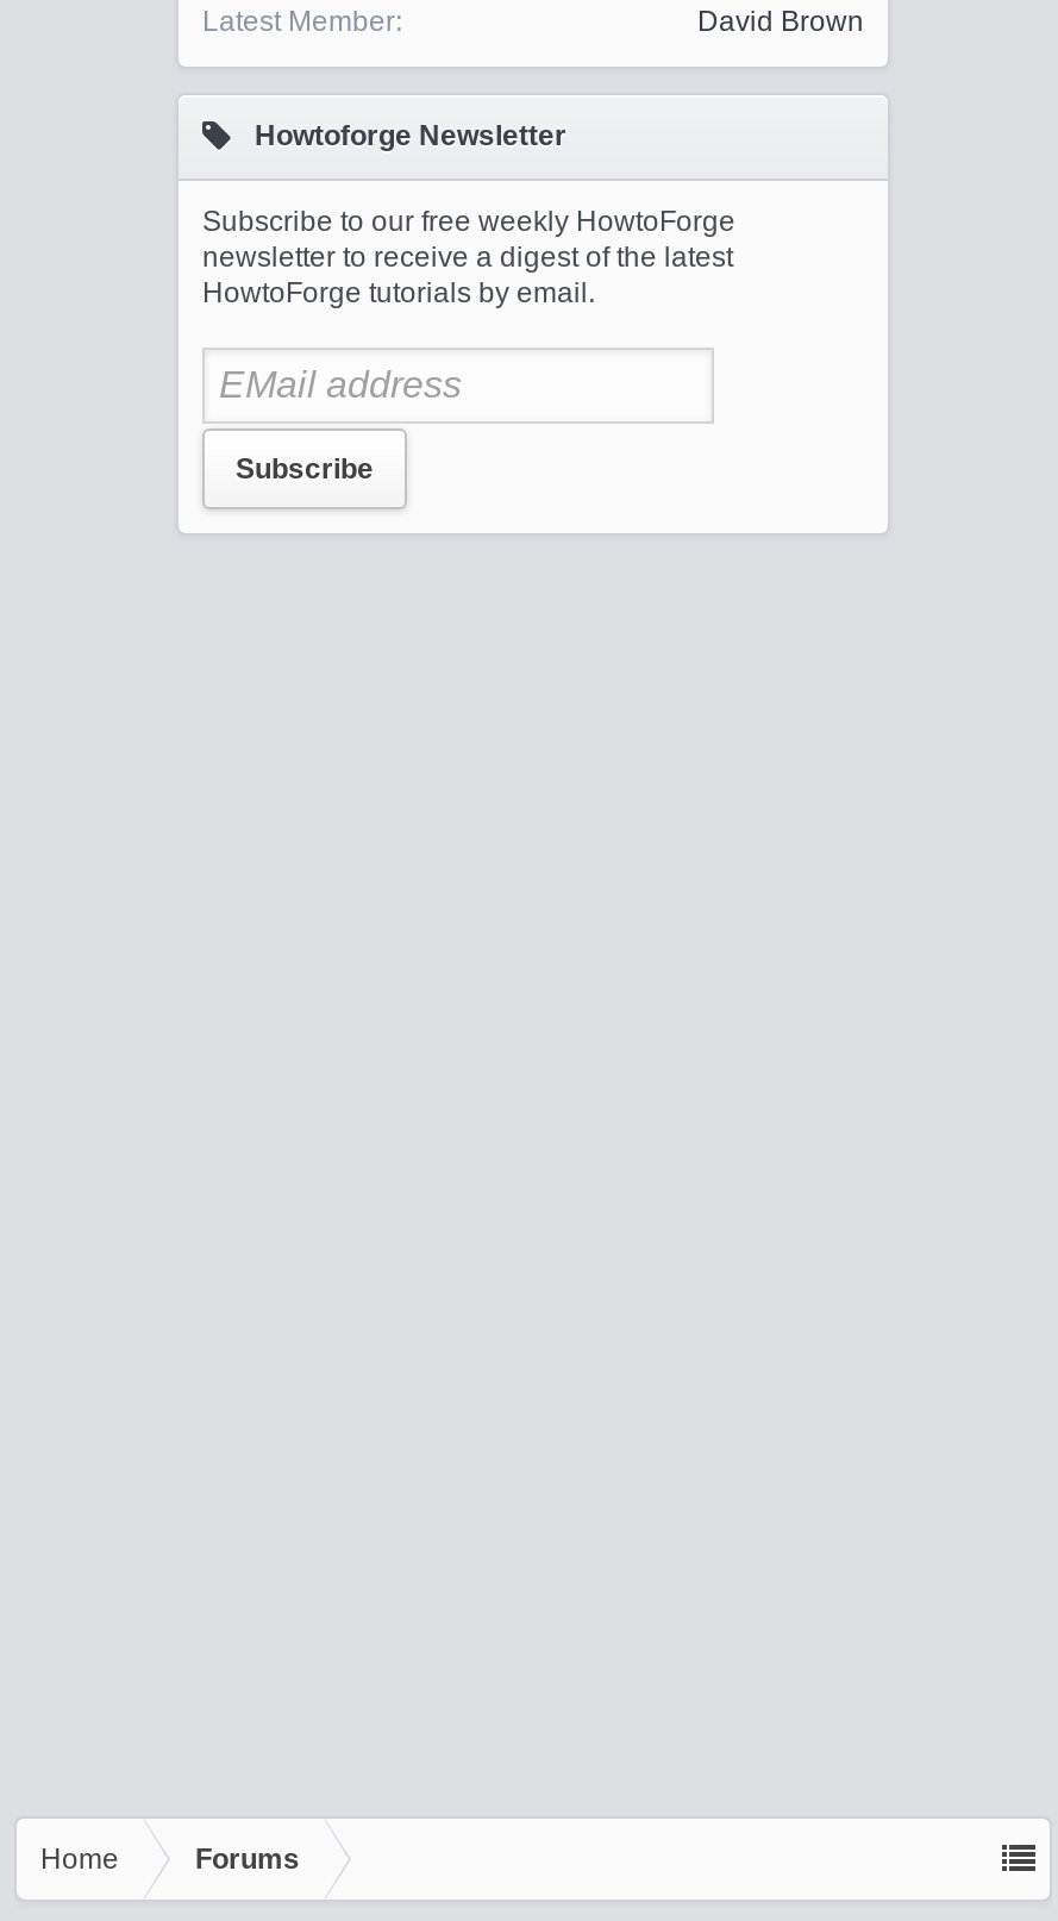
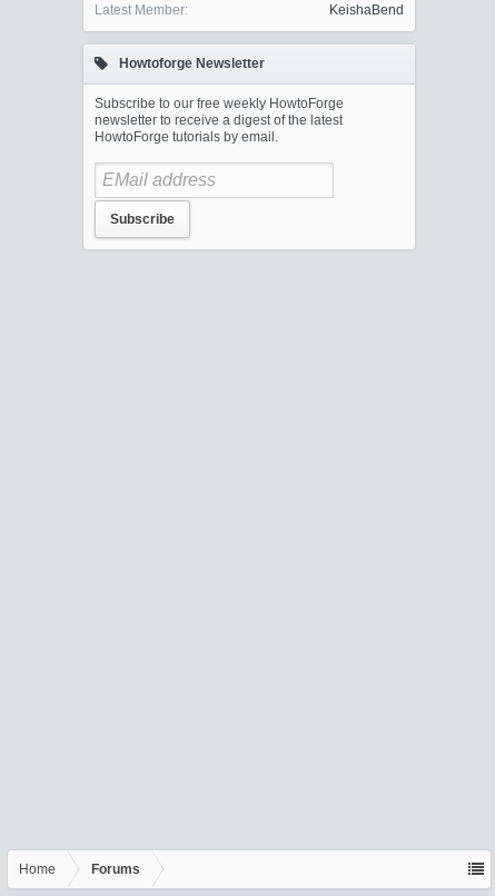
- David Brown
+ KeishaBend
